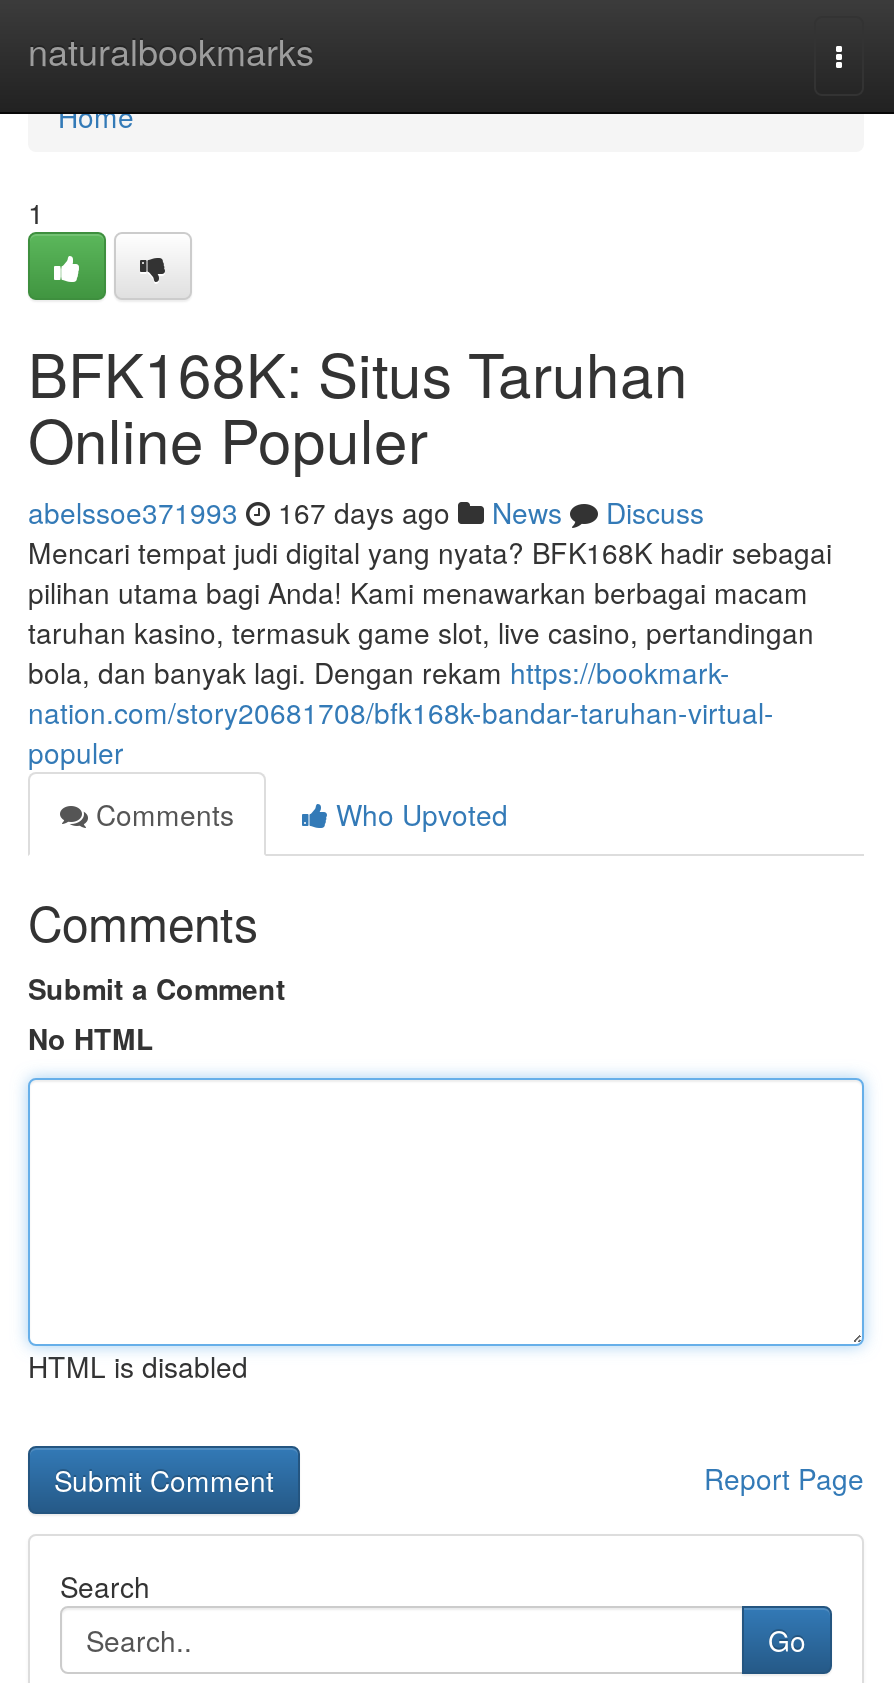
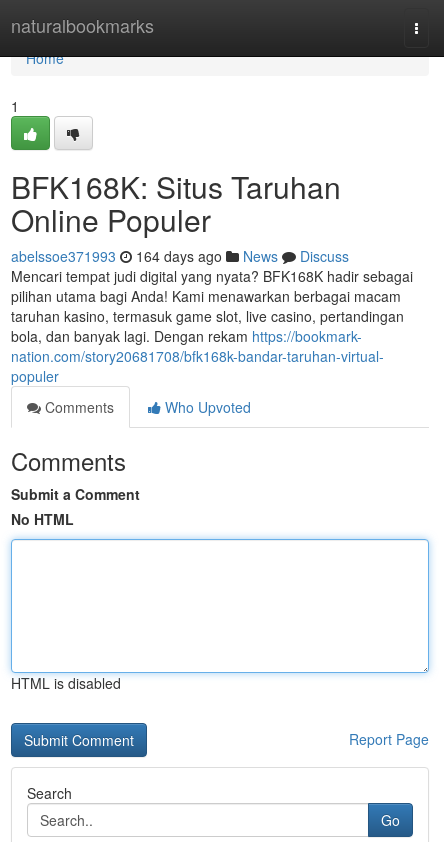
- abelssoe371993 167 days ago News Discuss
+ abelssoe371993 164 days ago News Discuss
